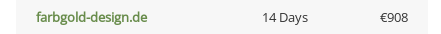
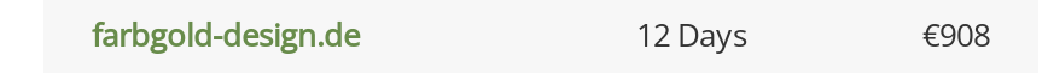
- 14 Days
+ 12 Days
